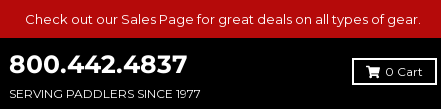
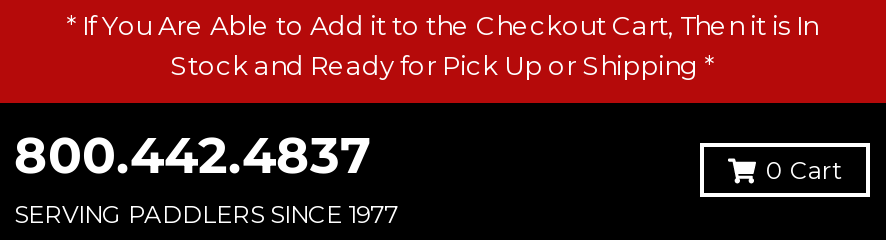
- Check out our Sales Page for great deals on all types of gear.
+ * If You Are Able to Add it to the Checkout Cart, Then it is In
+ Stock and Ready for Pick Up or Shipping *
